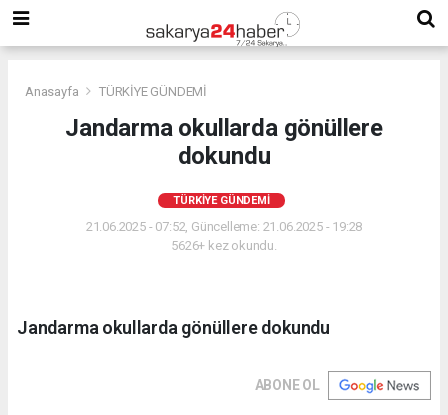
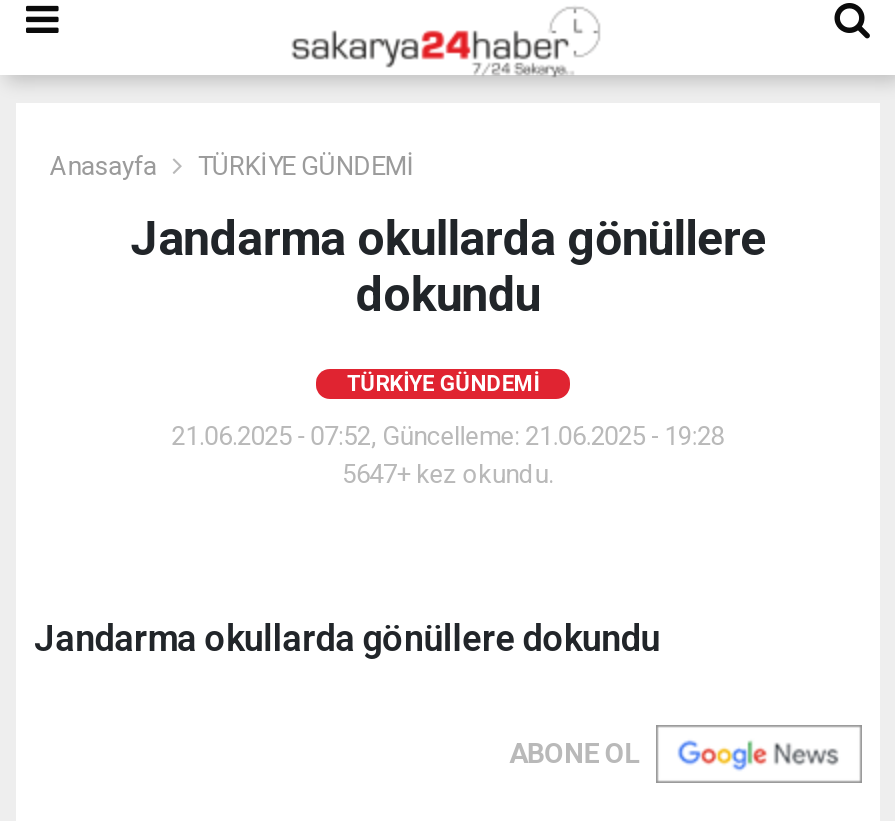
- 5626+ kez okundu.
+ 5647+ kez okundu.
